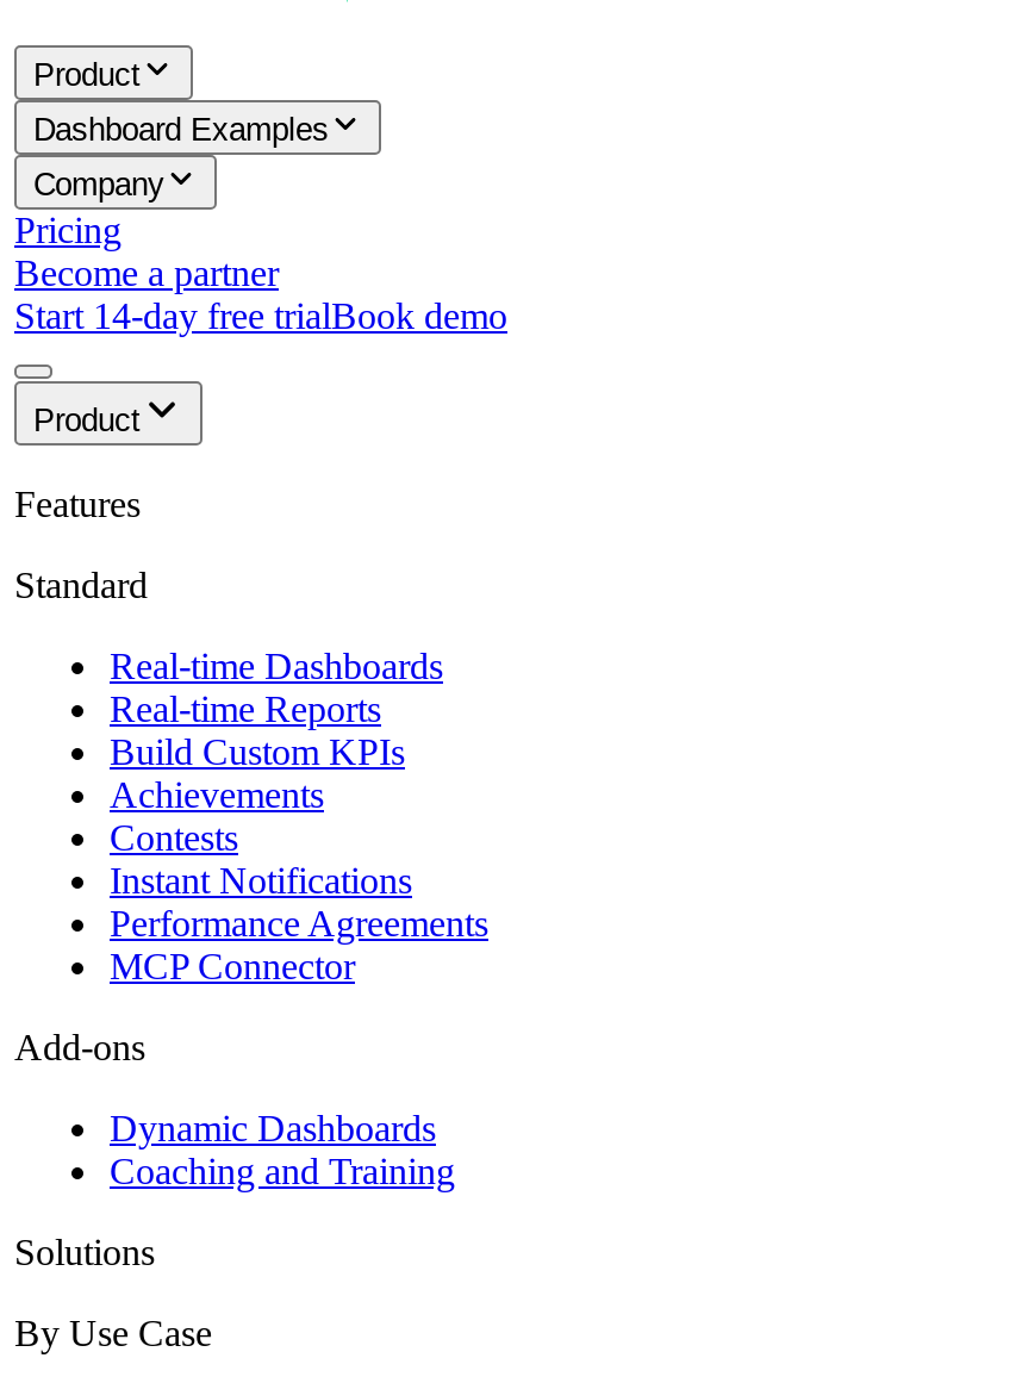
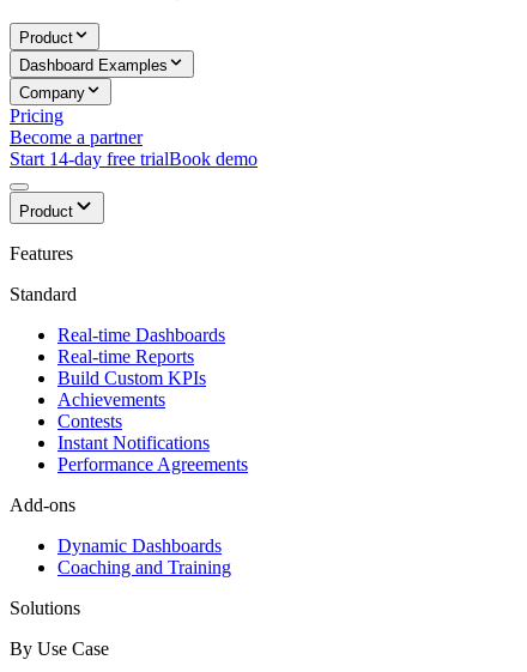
- MCP Connector
